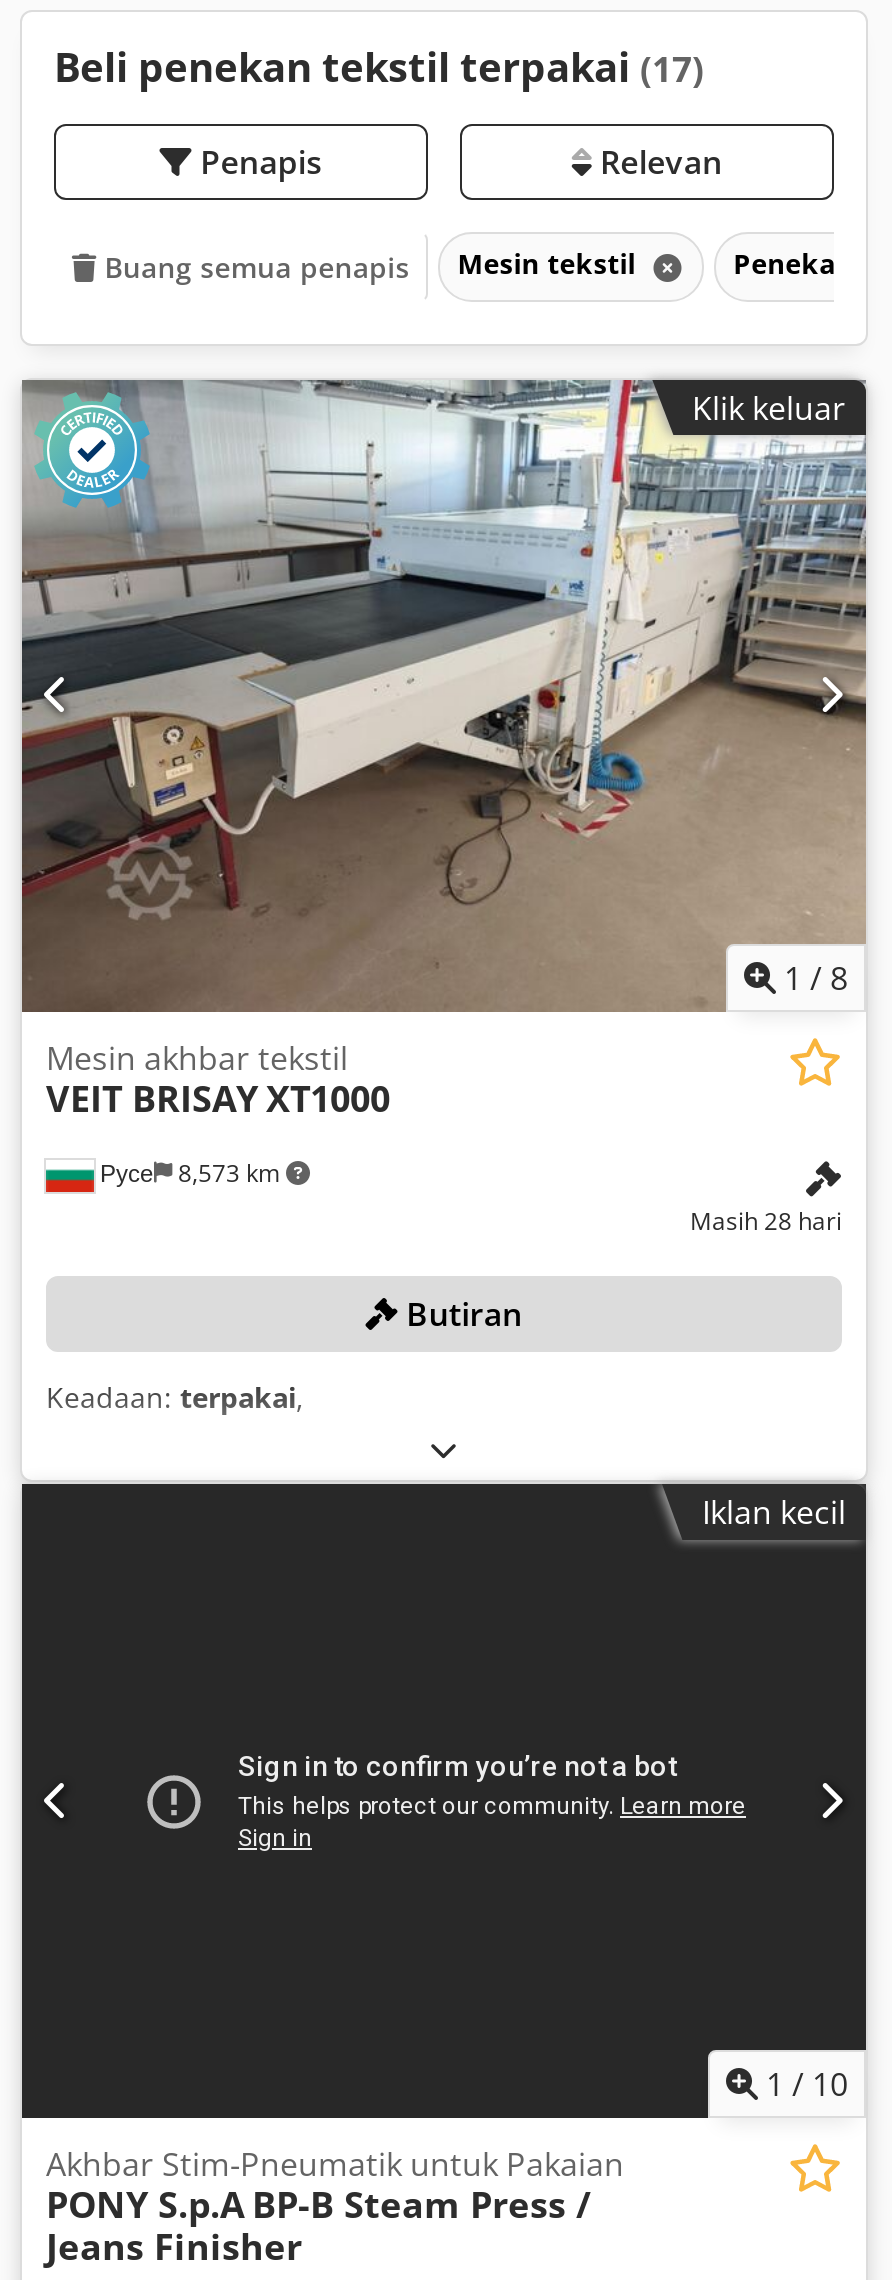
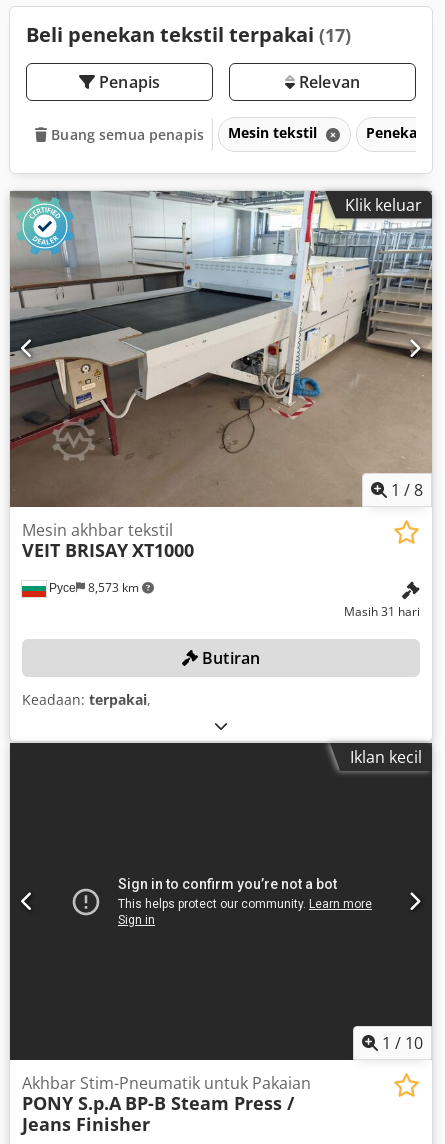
- Masih 28 hari
+ Masih 31 hari
